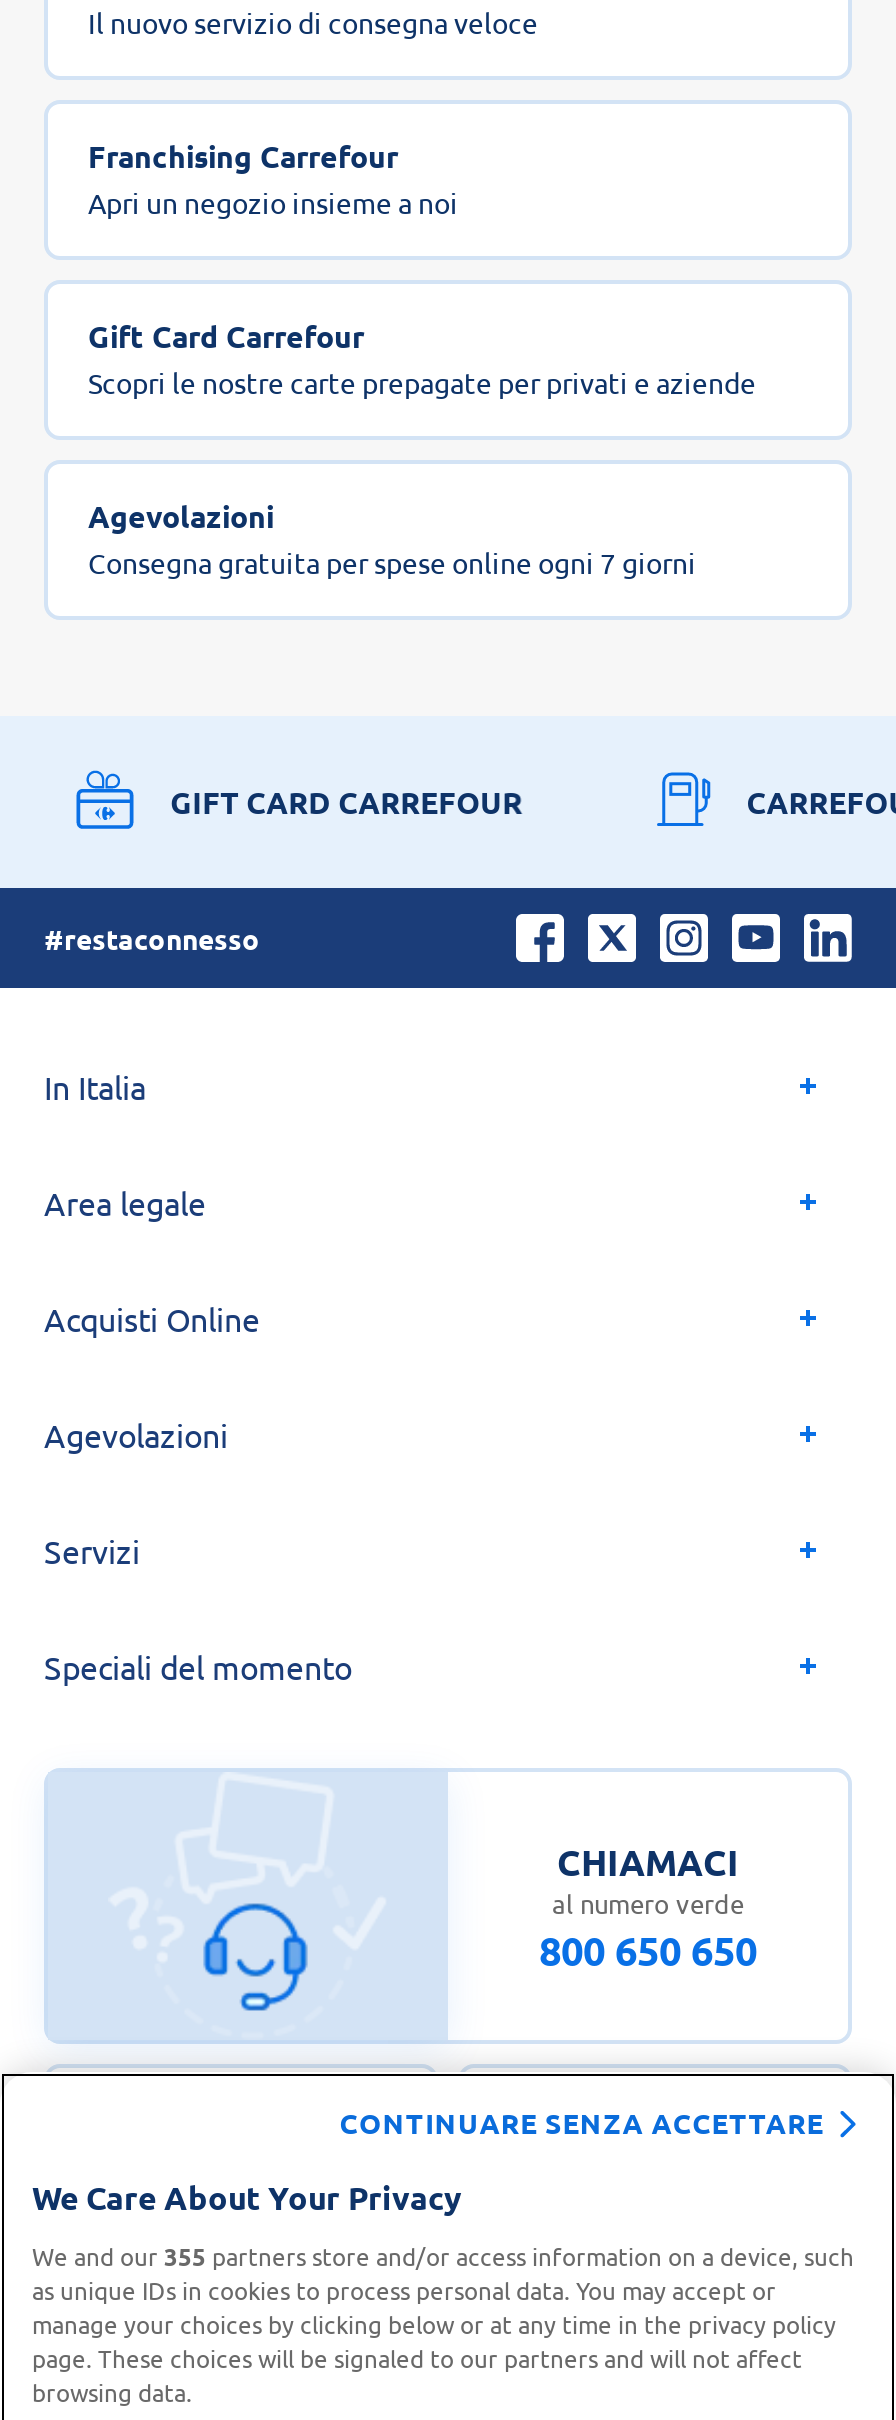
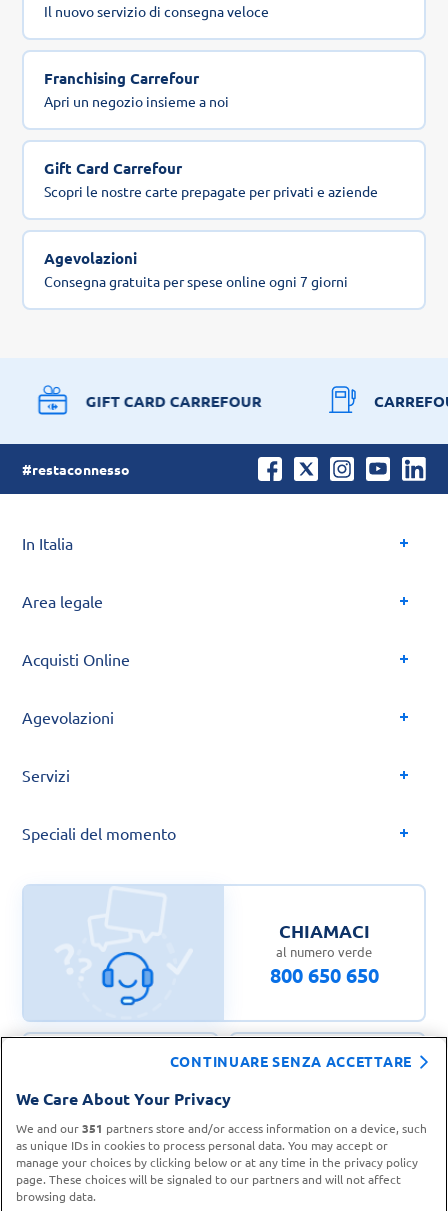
- We and our 355 partners store and/or access information on a device, such
+ We and our 351 partners store and/or access information on a device, such
